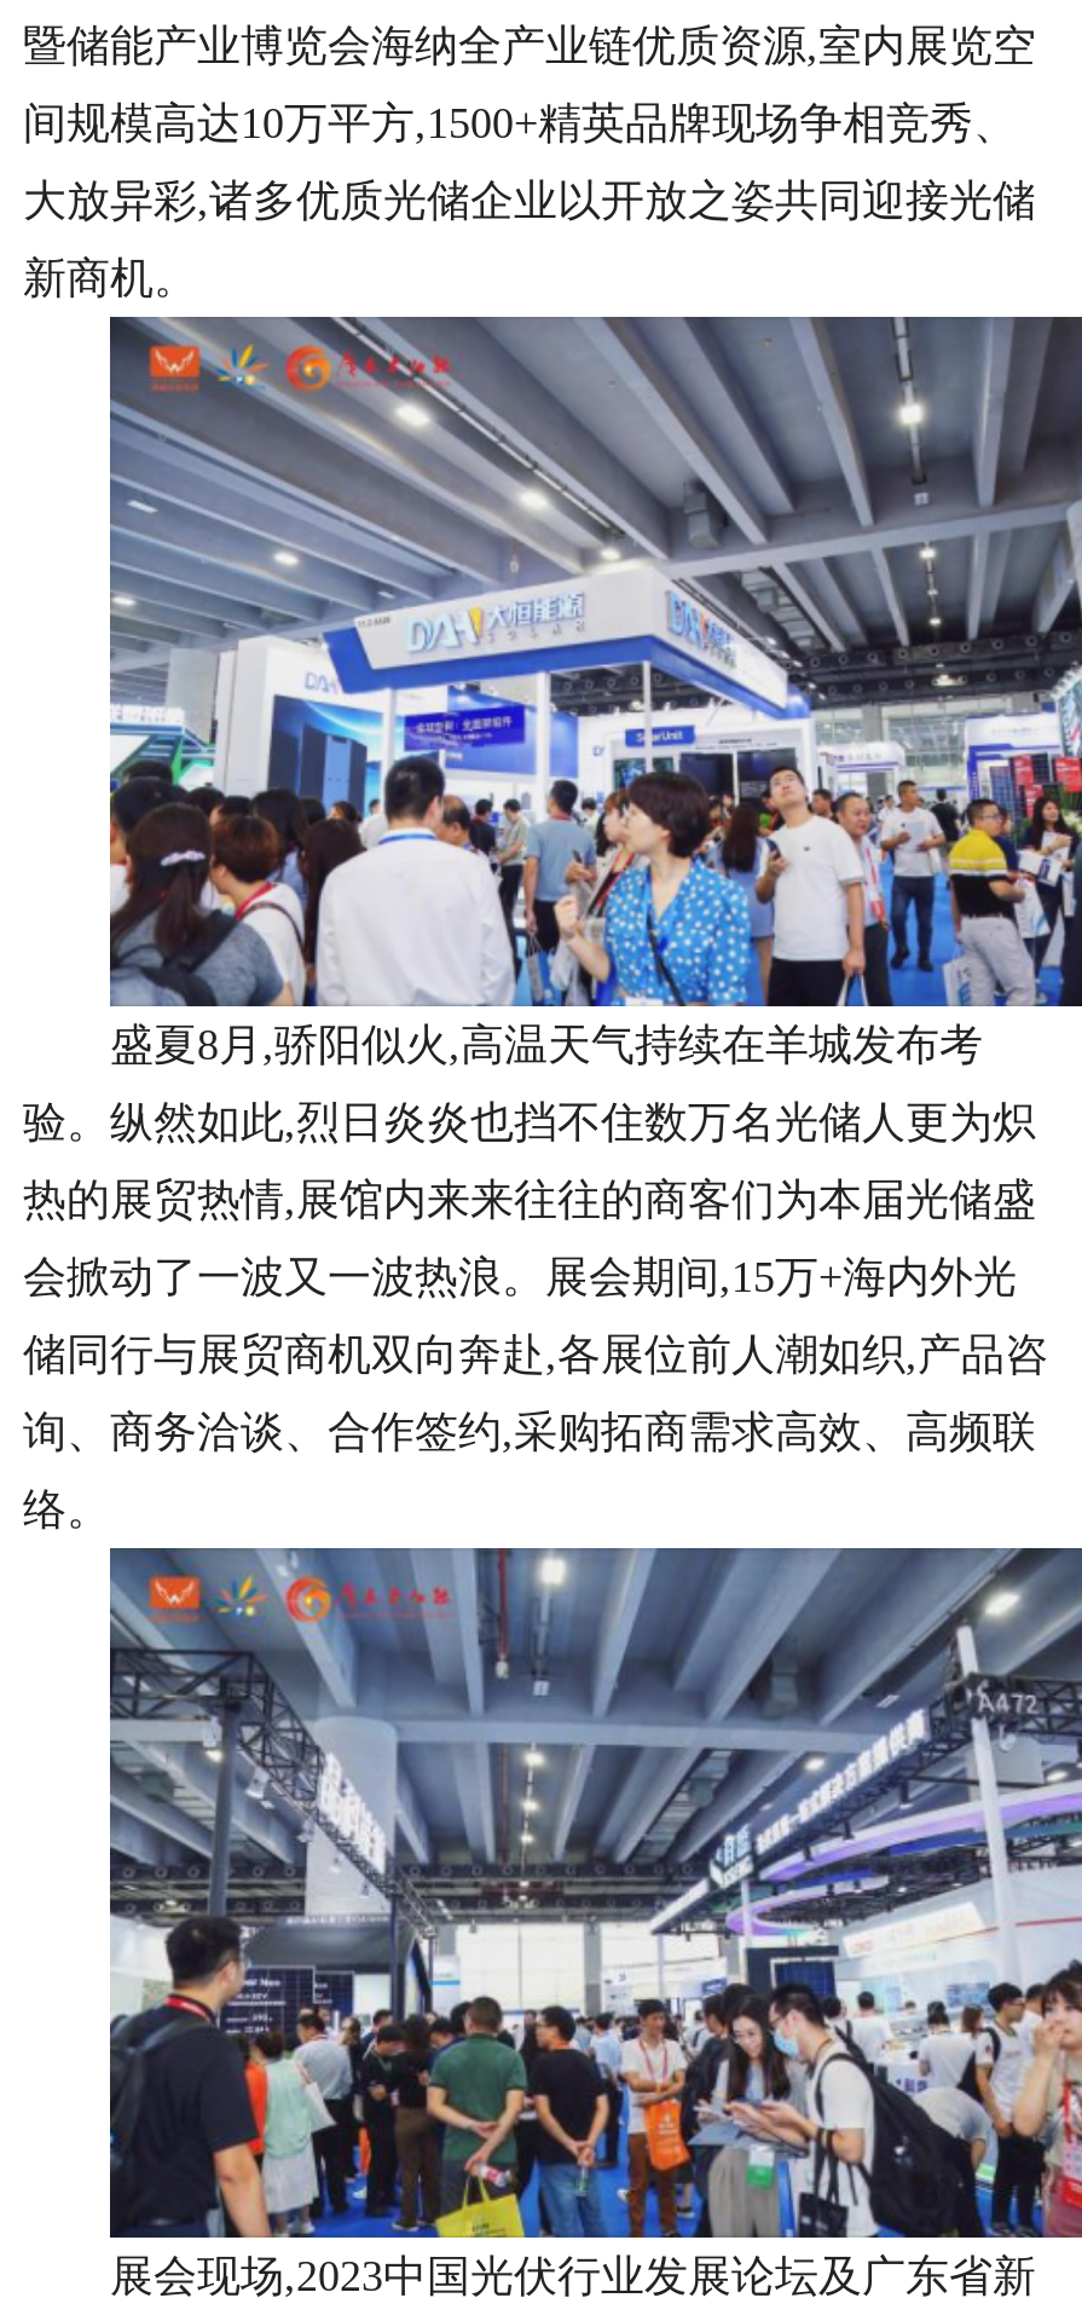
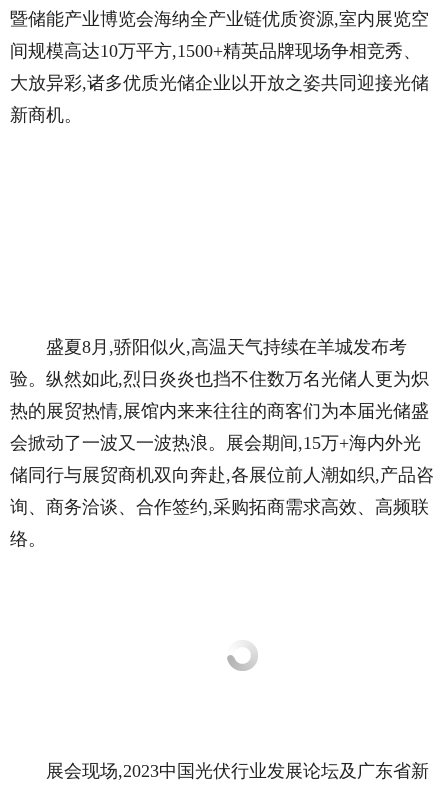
- [image]

- [image]
